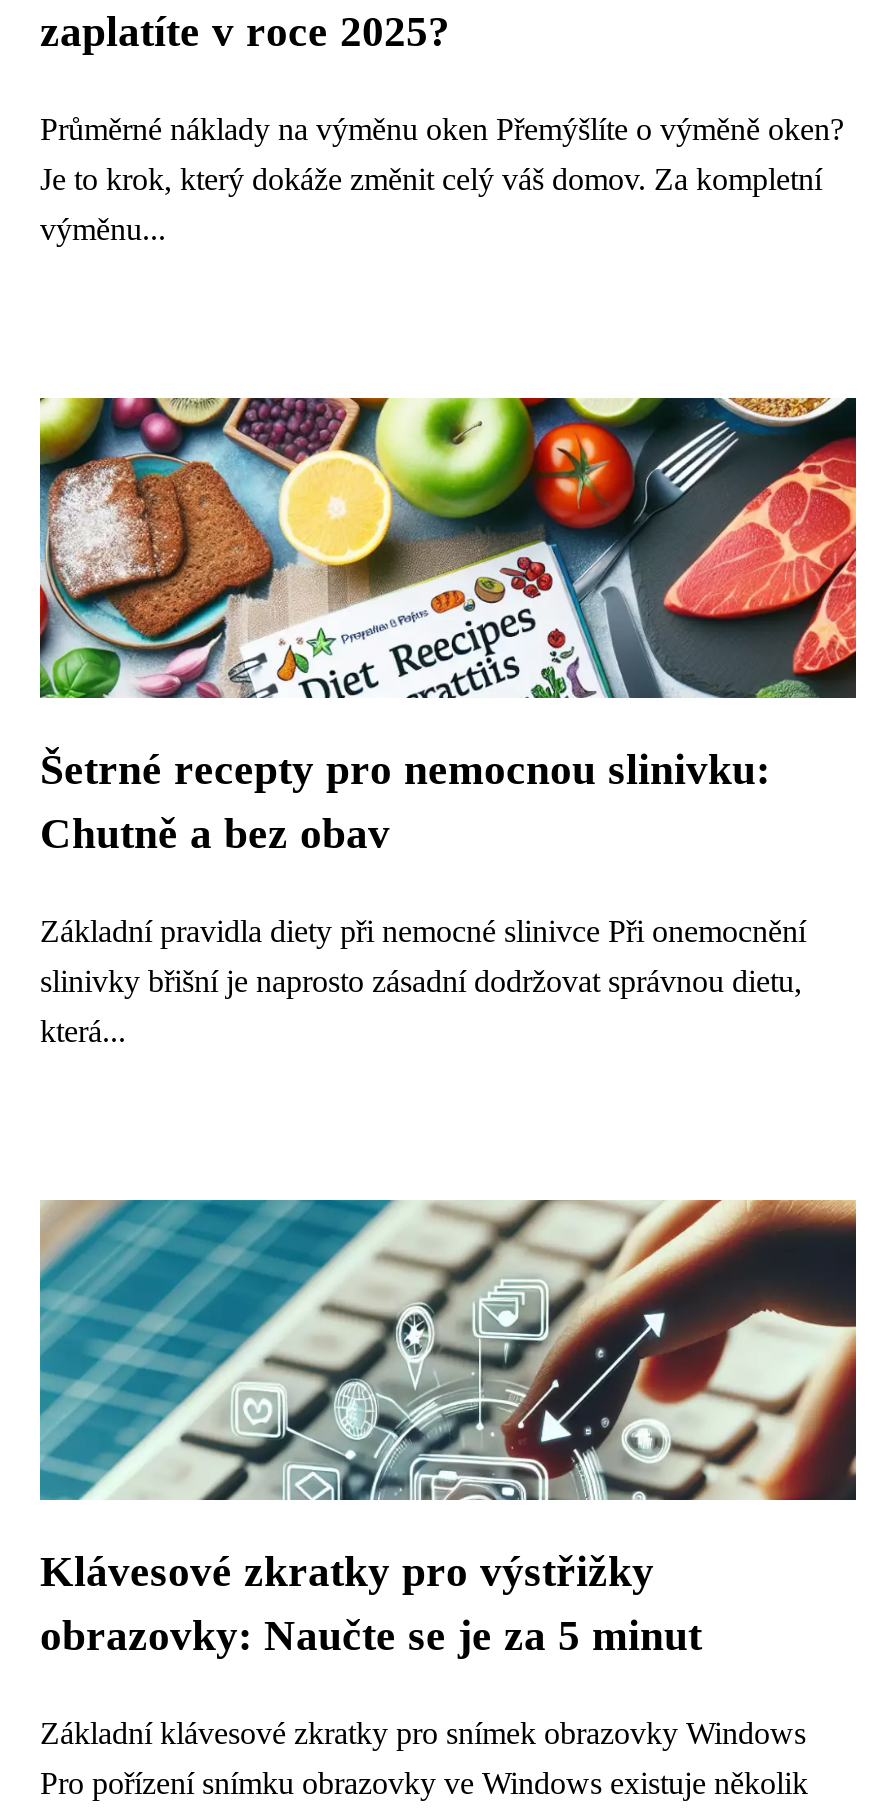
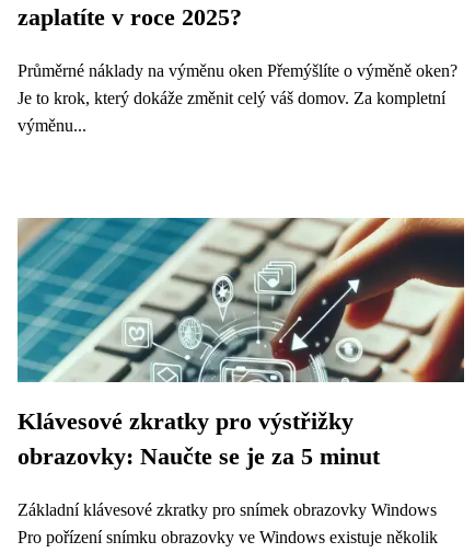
- [image]
- Šetrné recepty pro nemocnou slinivku:
- Chutně a bez obav
- Základní pravidla diety při nemocné slinivce Při onemocnění
- slinivky břišní je naprosto zásadní dodržovat správnou dietu,
- která...
